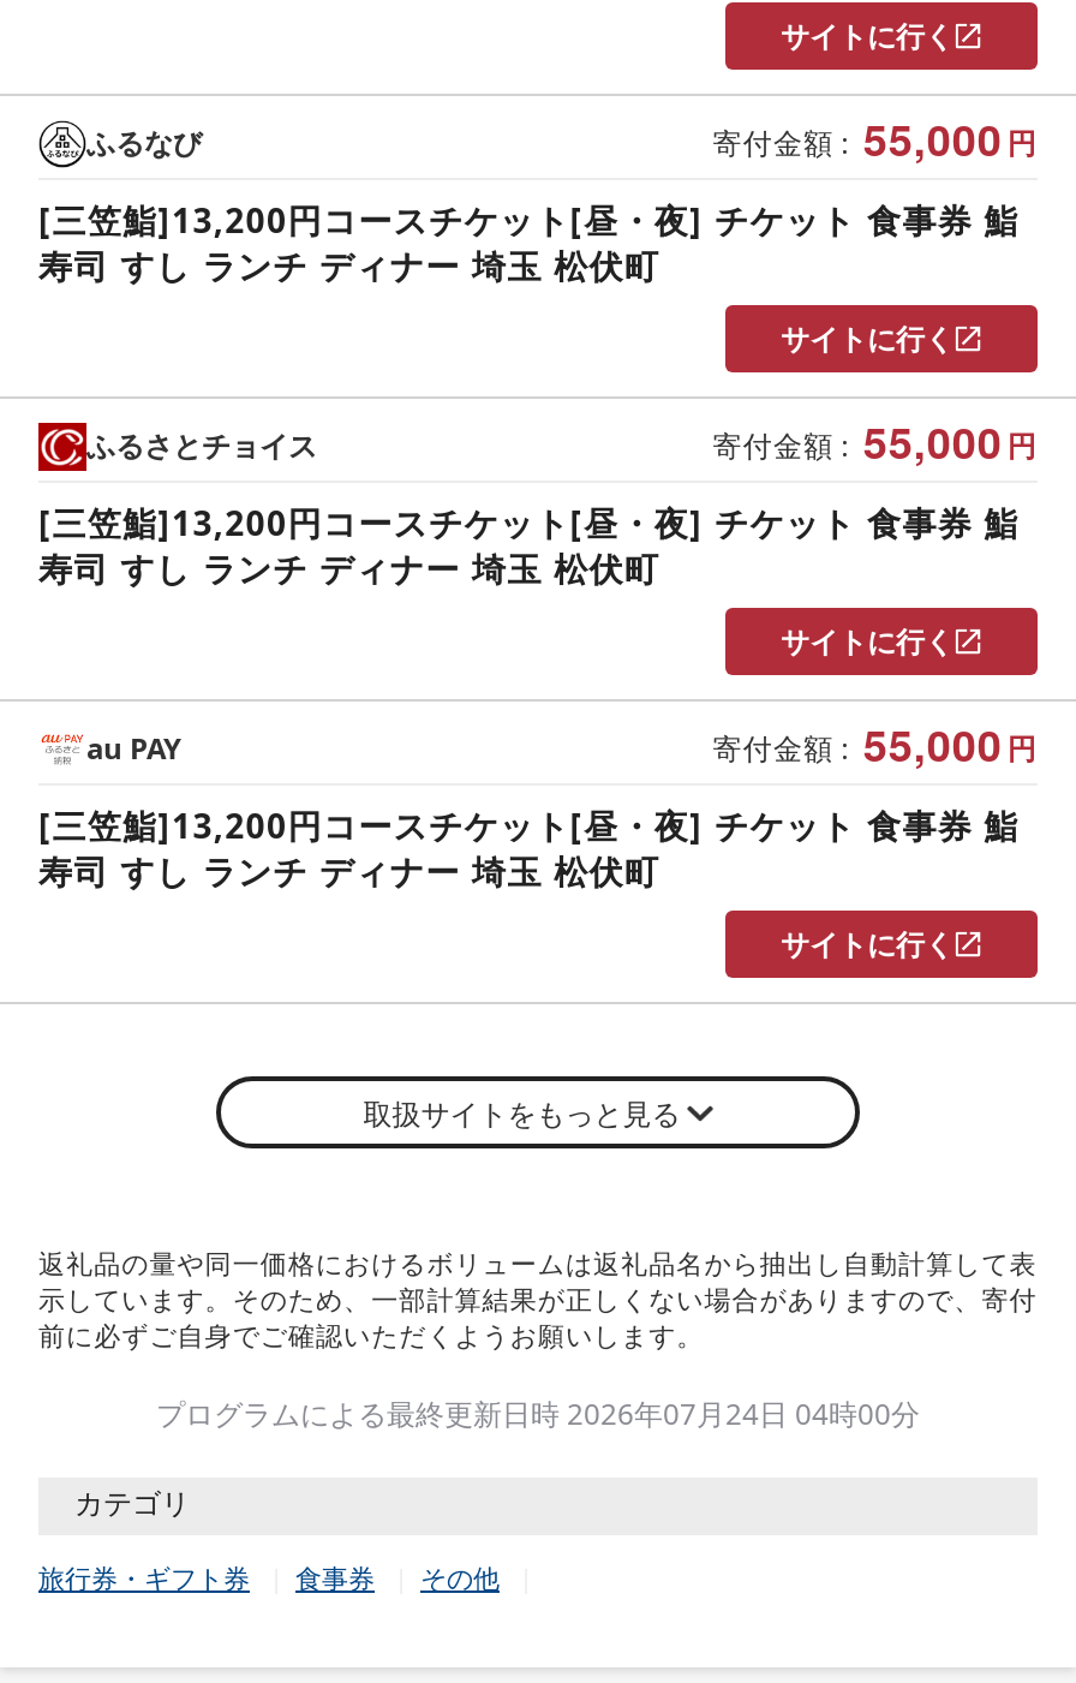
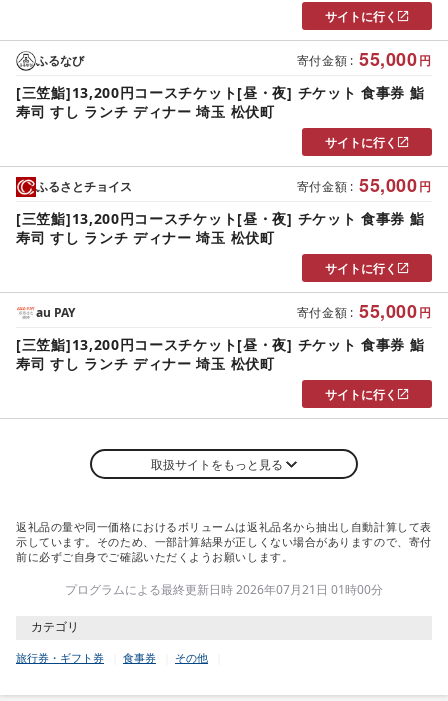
- プログラムによる最終更新日時 2026年07月24日 04時00分
+ プログラムによる最終更新日時 2026年07月21日 01時00分
